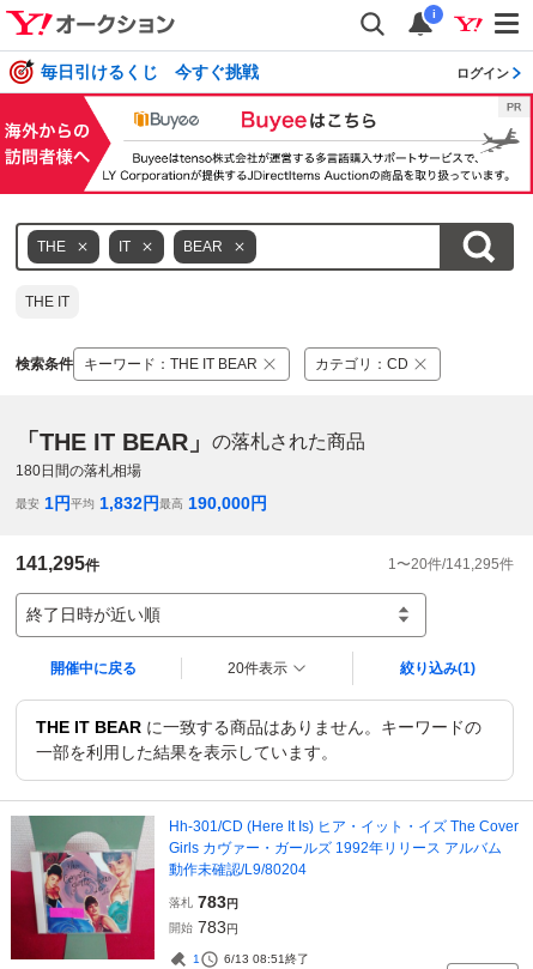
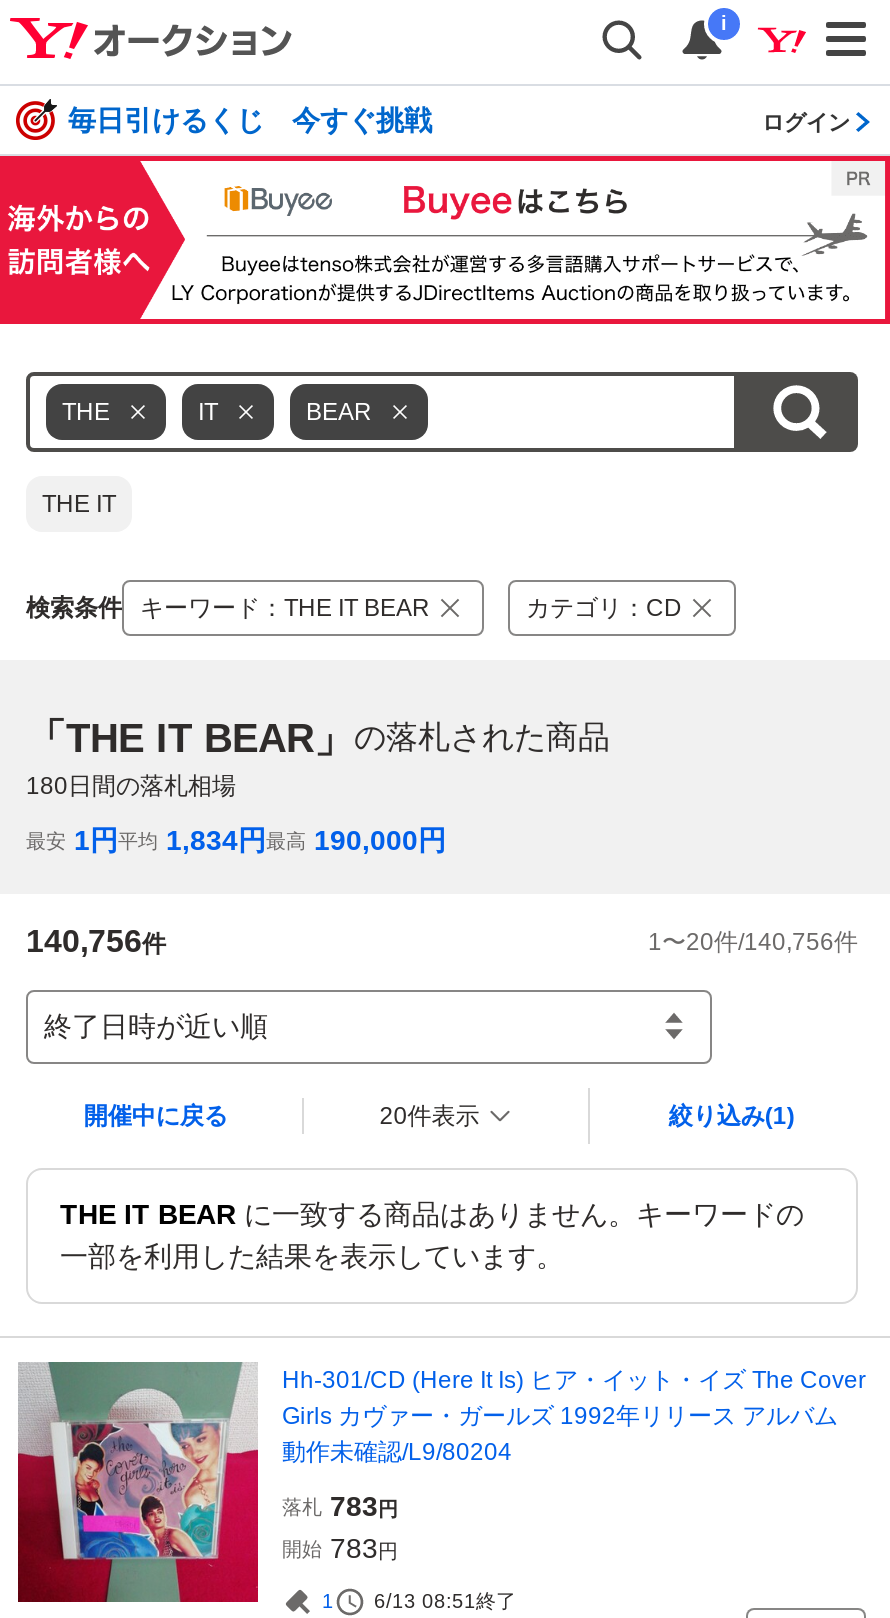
- 最安 1円平均 1,832円最高 190,000円
+ 最安 1円平均 1,834円最高 190,000円

- 141,295件
+ 140,756件

- 1〜20件/141,295件
+ 1〜20件/140,756件
